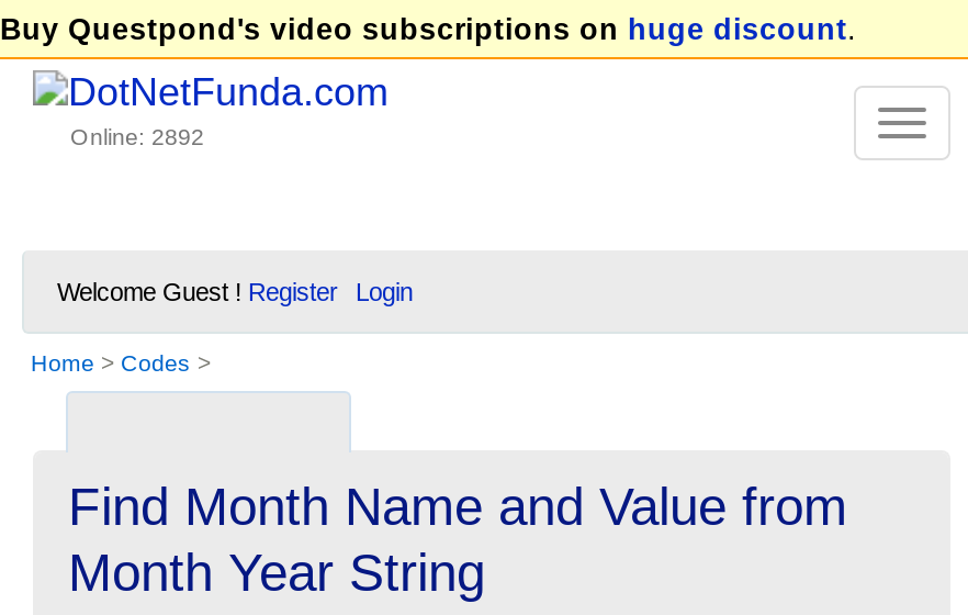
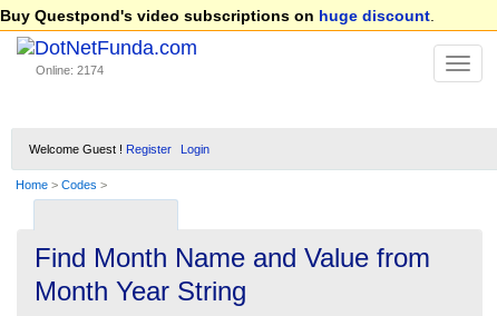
- Online: 2892
+ Online: 2174
